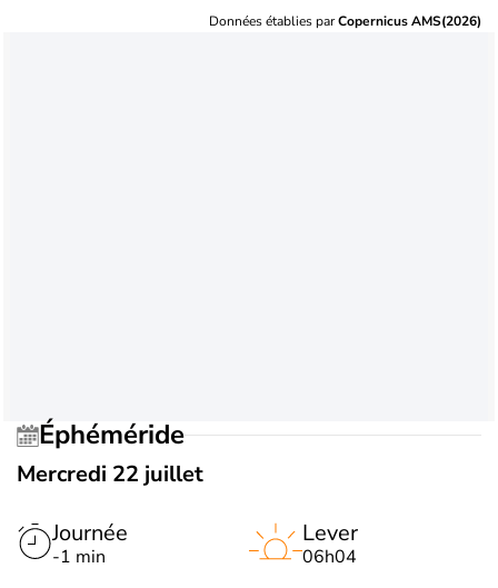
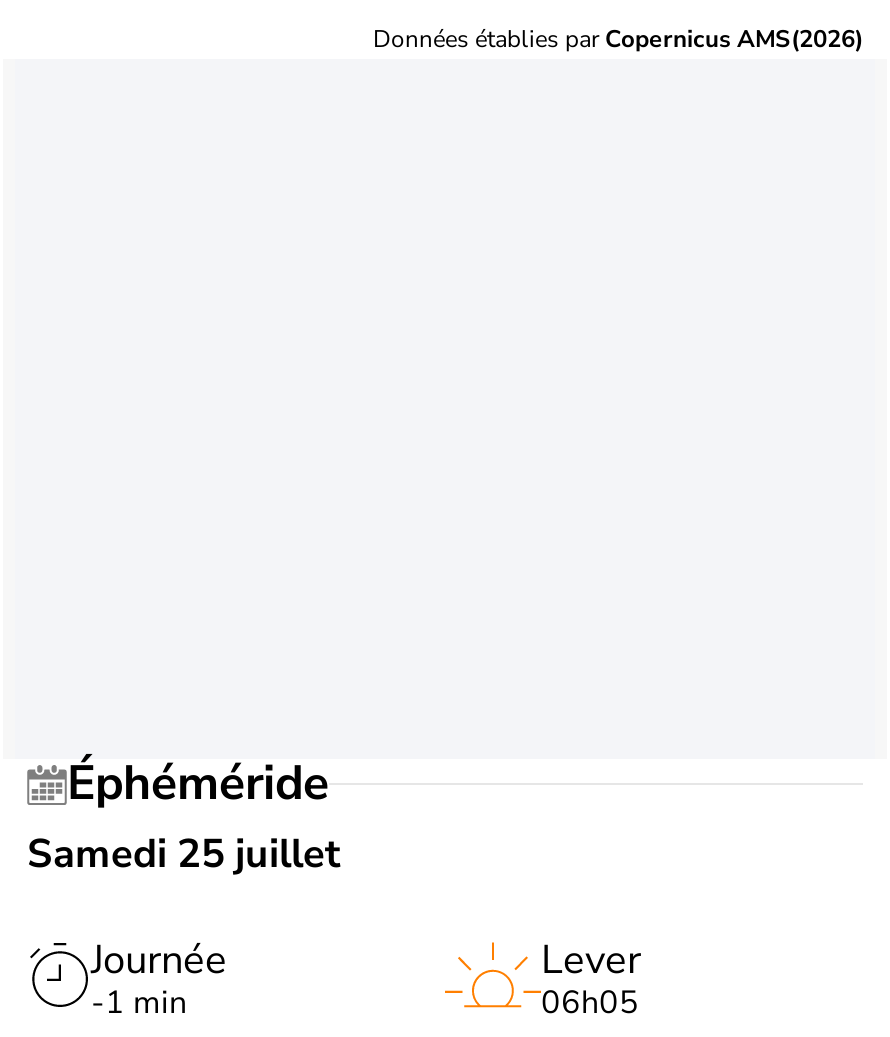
- Mercredi 22 juillet
+ Samedi 25 juillet

- 06h04
+ 06h05
